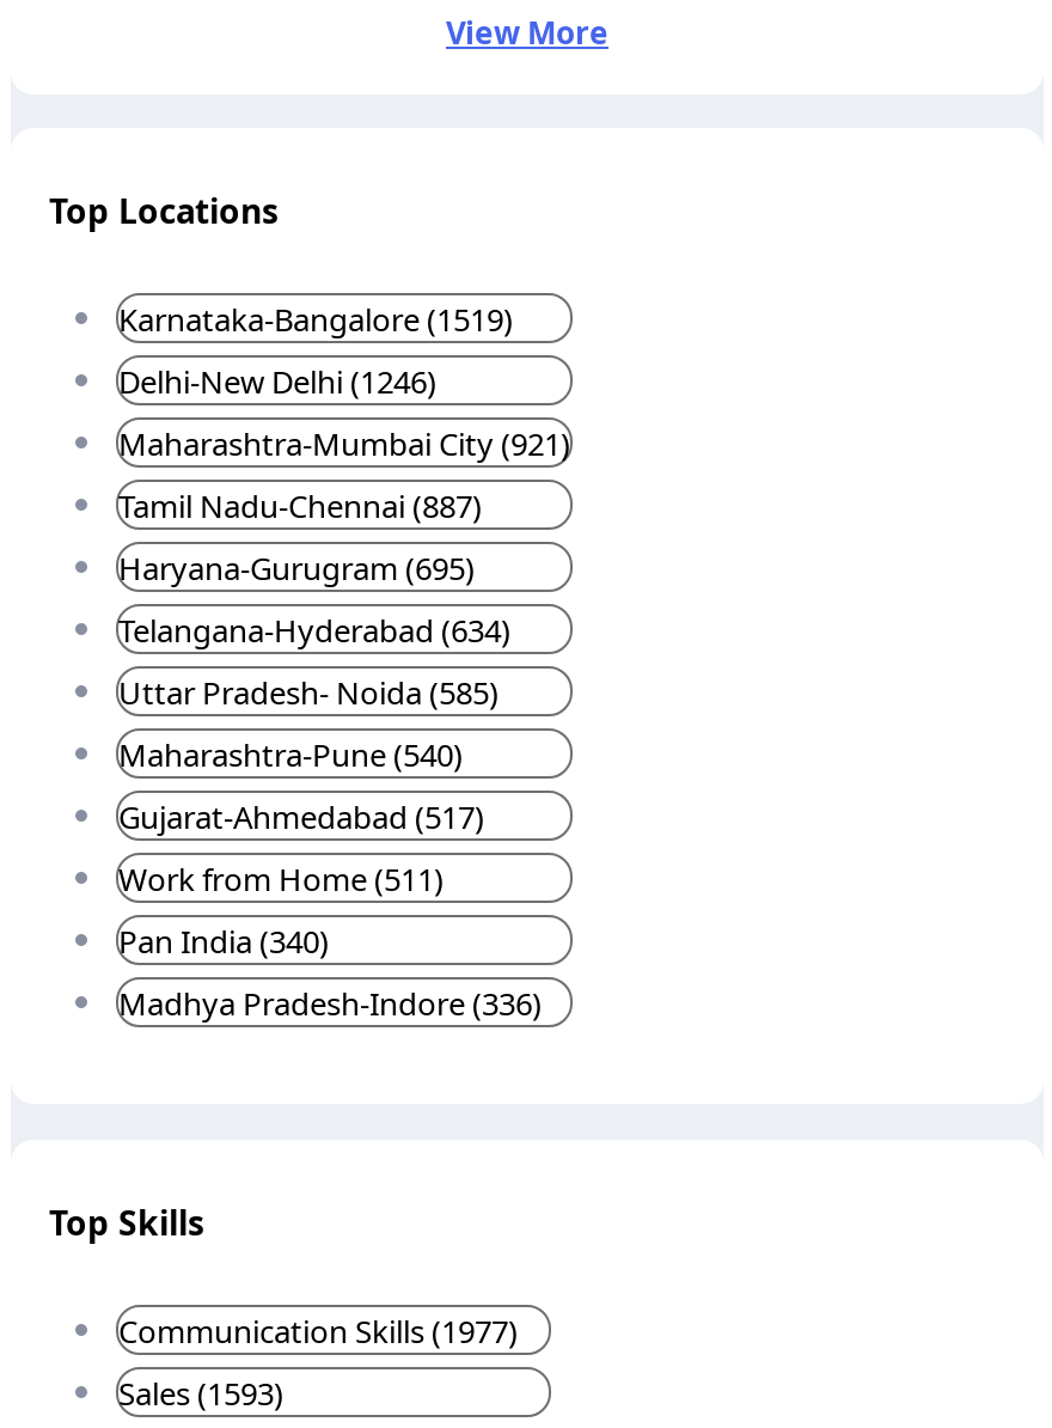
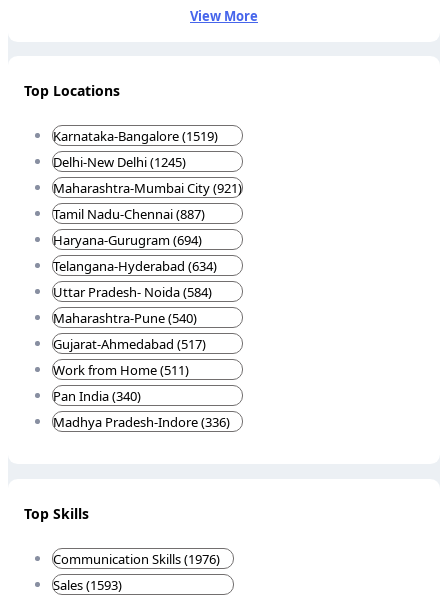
- Delhi-New Delhi (1246)
+ Delhi-New Delhi (1245)

- Haryana-Gurugram (695)
+ Haryana-Gurugram (694)

- Uttar Pradesh- Noida (585)
+ Uttar Pradesh- Noida (584)

- Communication Skills (1977)
+ Communication Skills (1976)
